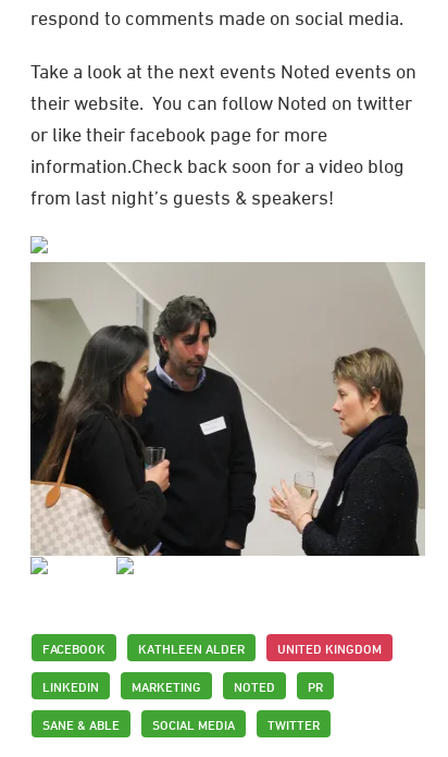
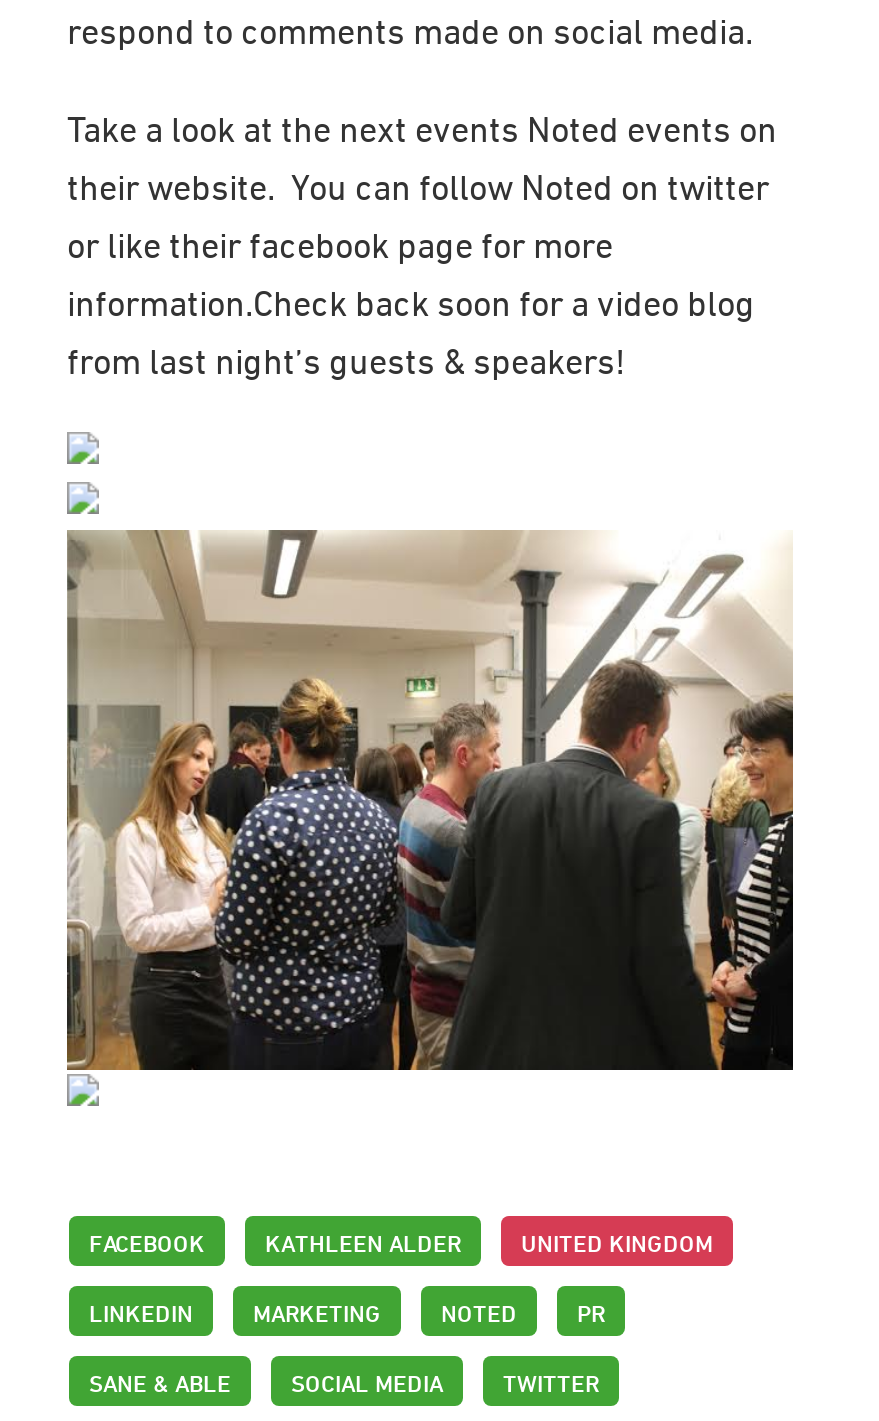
- [image]
+ [image]
